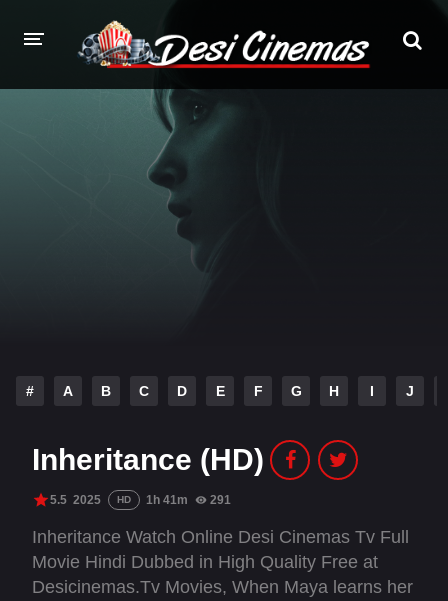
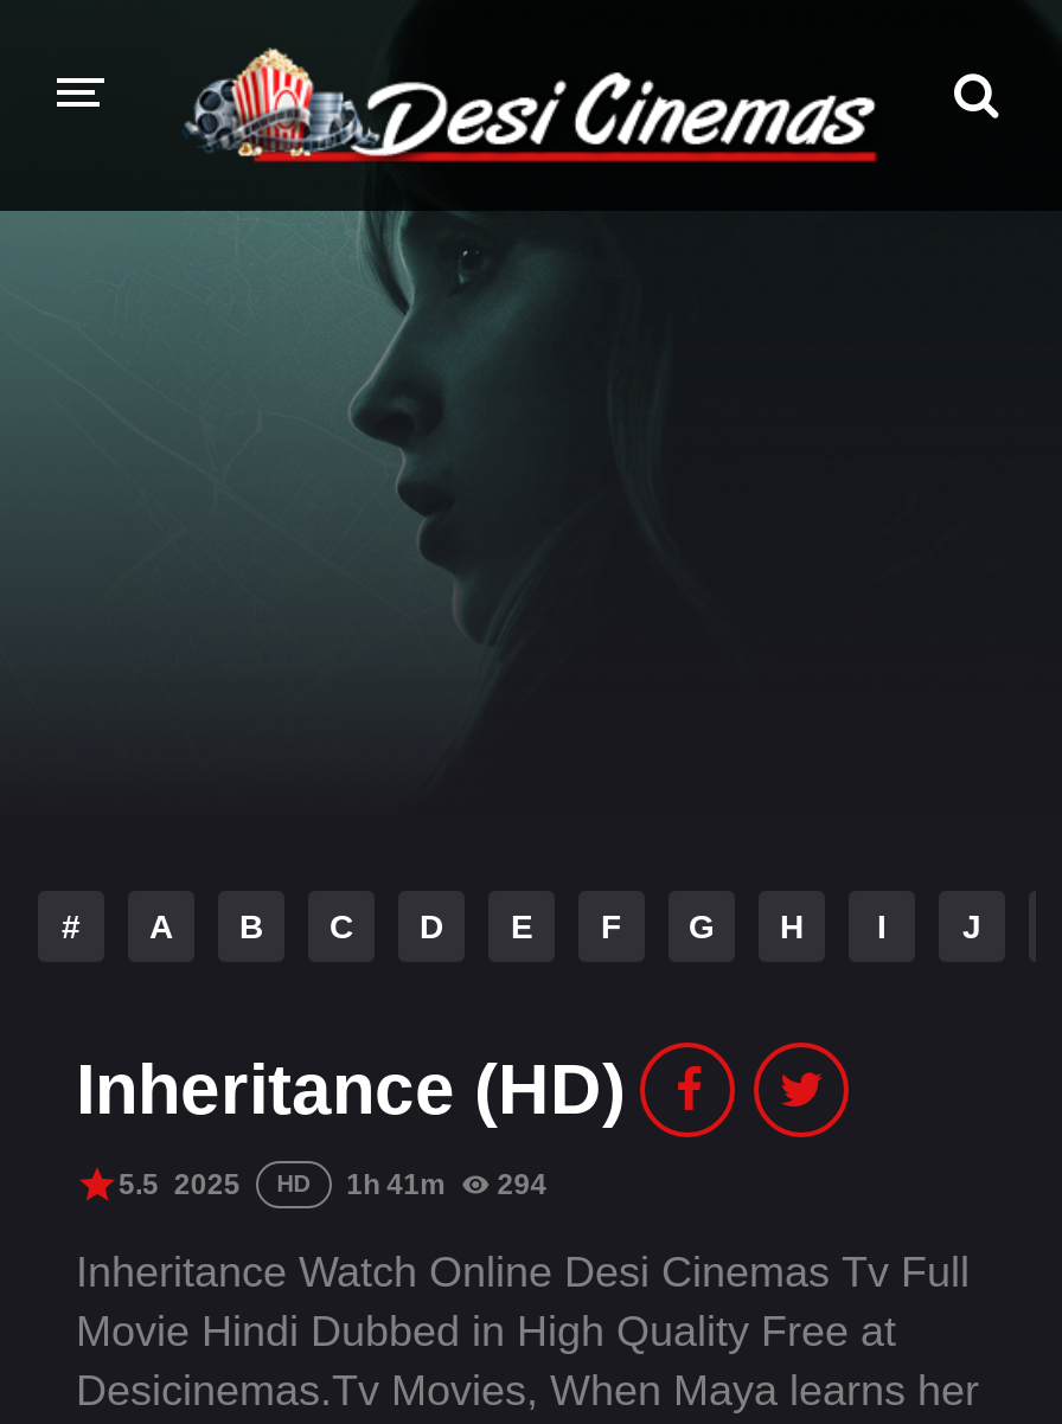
- 5.5 2025 HD 1h 41m 291
+ 5.5 2025 HD 1h 41m 294
